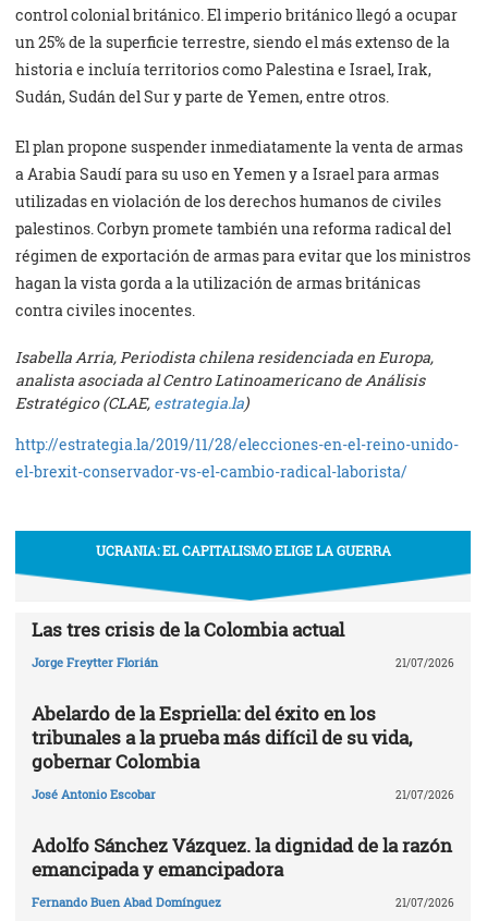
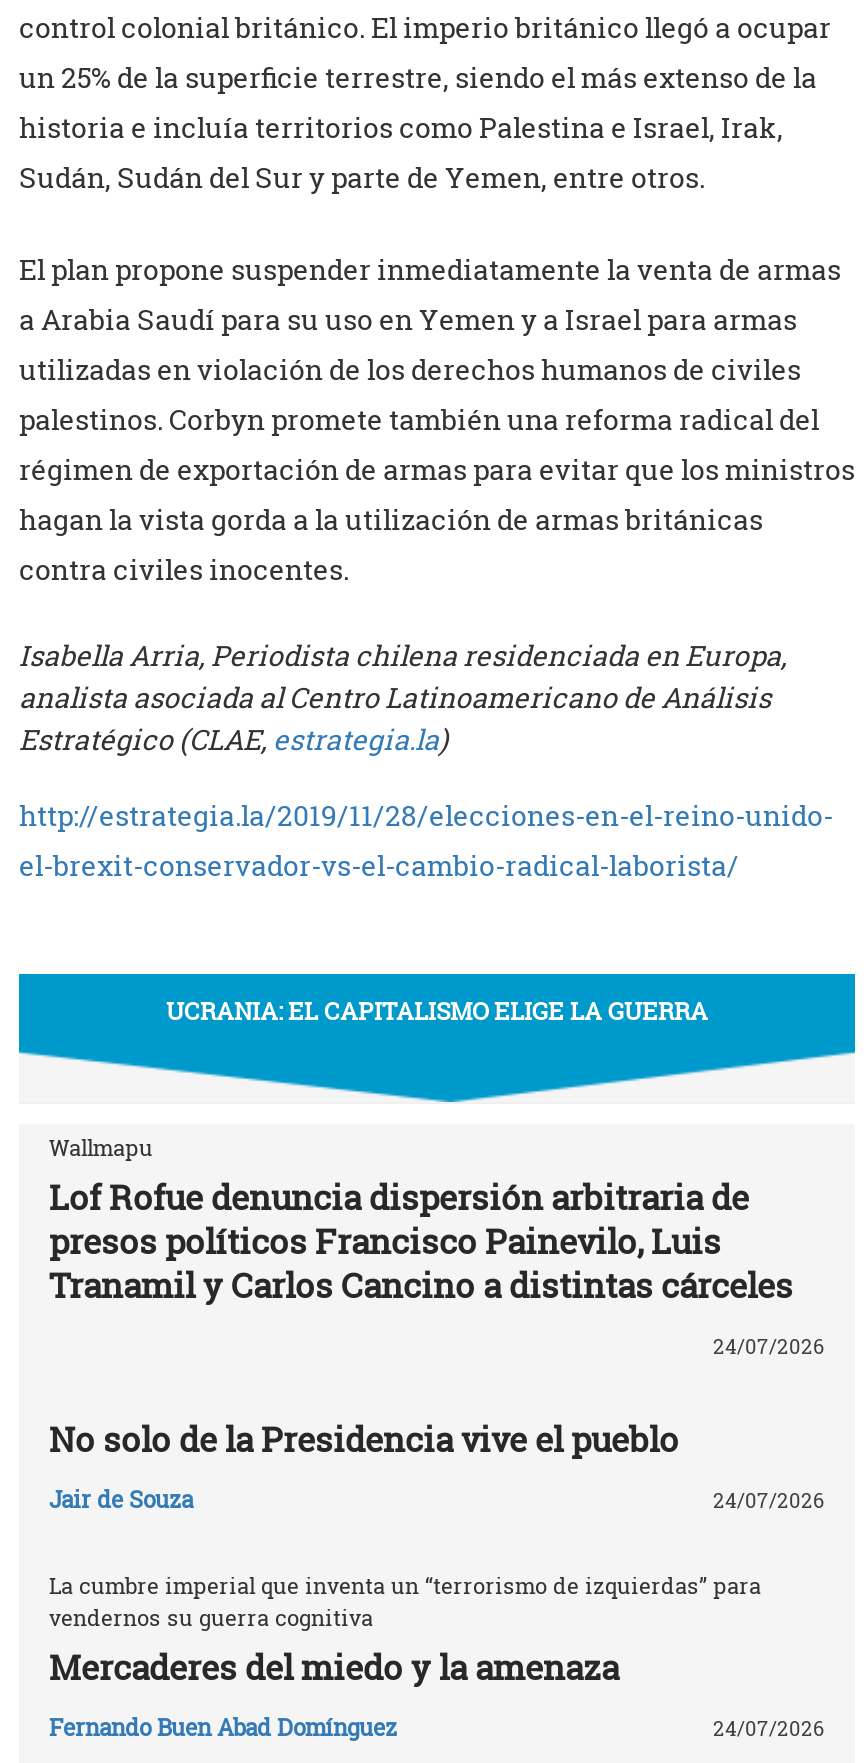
- Las tres crisis de la Colombia actual
+ Wallmapu
+ Lof Rofue denuncia dispersión arbitraria de
+ presos políticos Francisco Painevilo, Luis
+ Tranamil y Carlos Cancino a distintas cárceles

- Jorge Freytter Florián
- 21/07/2026
+ 24/07/2026

- Abelardo de la Espriella: del éxito en los
- tribunales a la prueba más difícil de su vida,
- gobernar Colombia
+ No solo de la Presidencia vive el pueblo

- José Antonio Escobar
- 21/07/2026
+ Jair de Souza
+ 24/07/2026

- Adolfo Sánchez Vázquez. la dignidad de la razón
- emancipada y emancipadora
+ La cumbre imperial que inventa un “terrorismo de izquierdas” para
+ vendernos su guerra cognitiva
+ Mercaderes del miedo y la amenaza

- 21/07/2026
+ 24/07/2026
